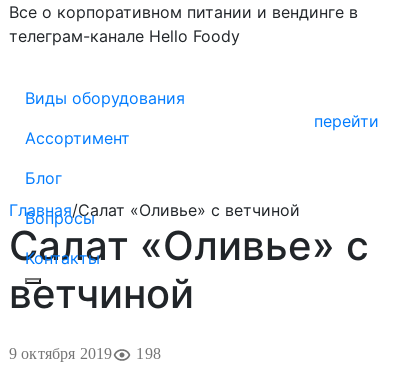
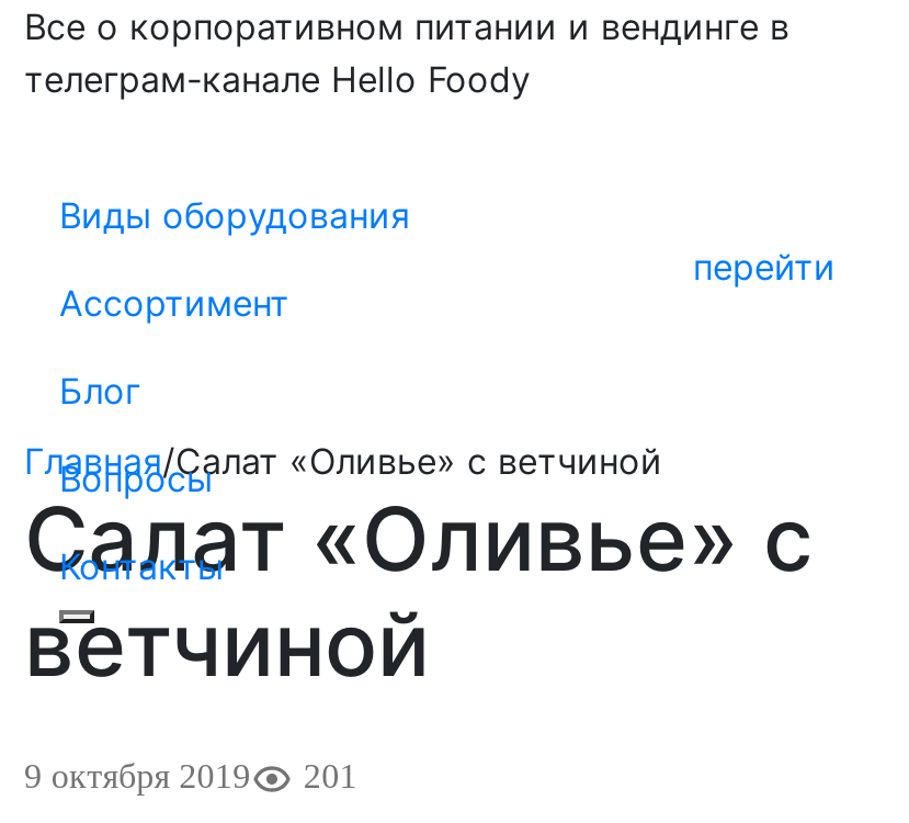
- 9 октября 2019 198
+ 9 октября 2019 201
